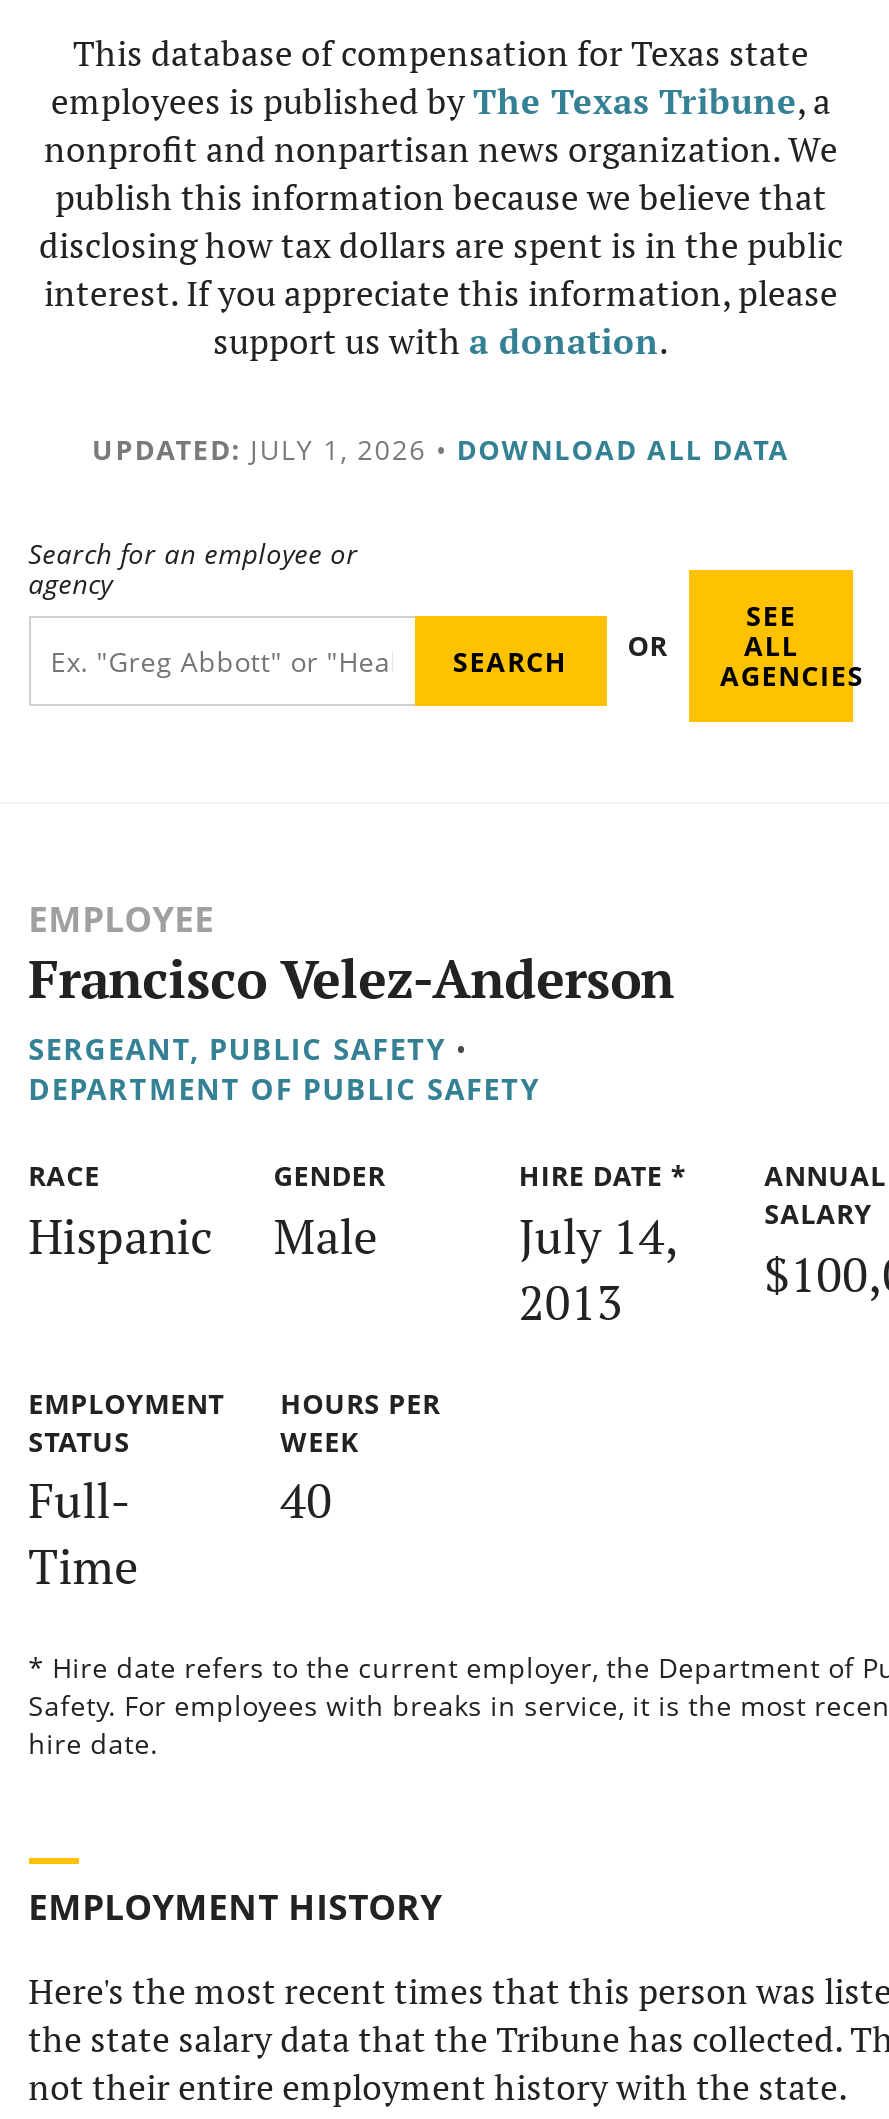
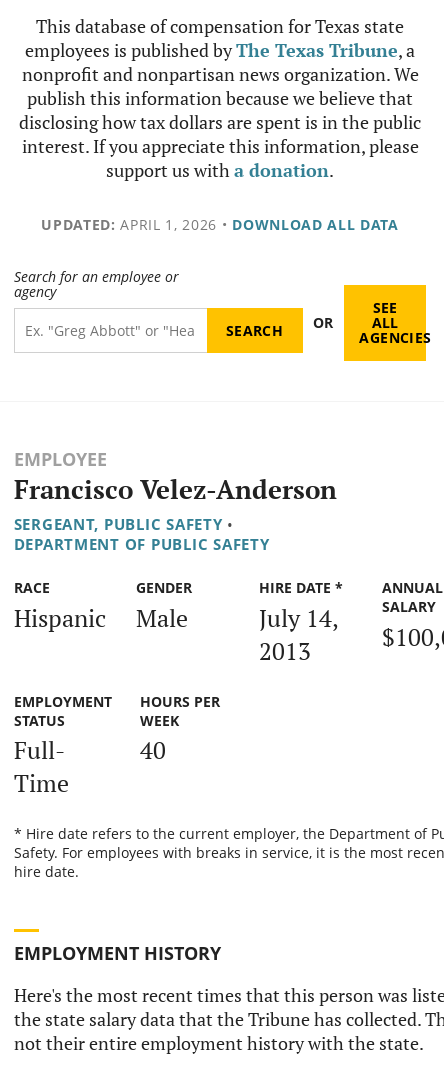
- UPDATED: JULY 1, 2026 • DOWNLOAD ALL DATA
+ UPDATED: APRIL 1, 2026 • DOWNLOAD ALL DATA
